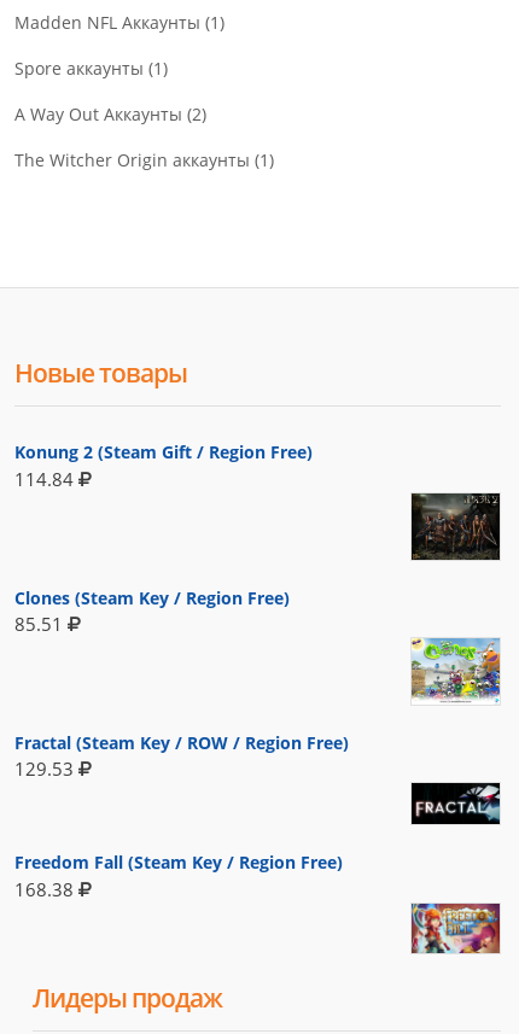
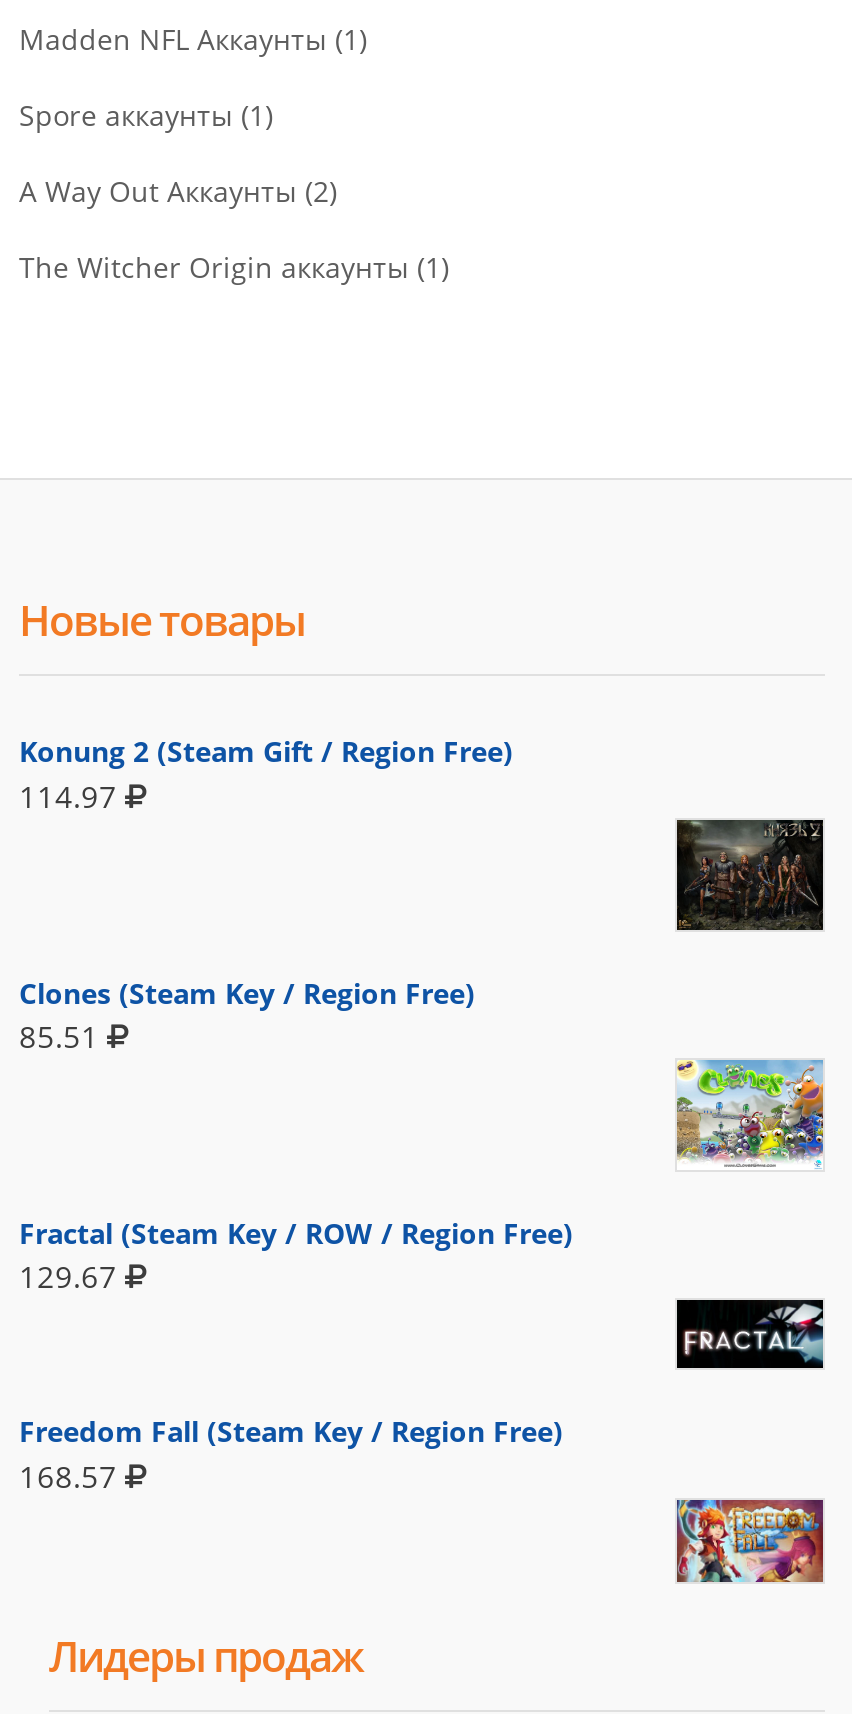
- 114.84
+ 114.97

- 129.53
+ 129.67

- 168.38
+ 168.57
